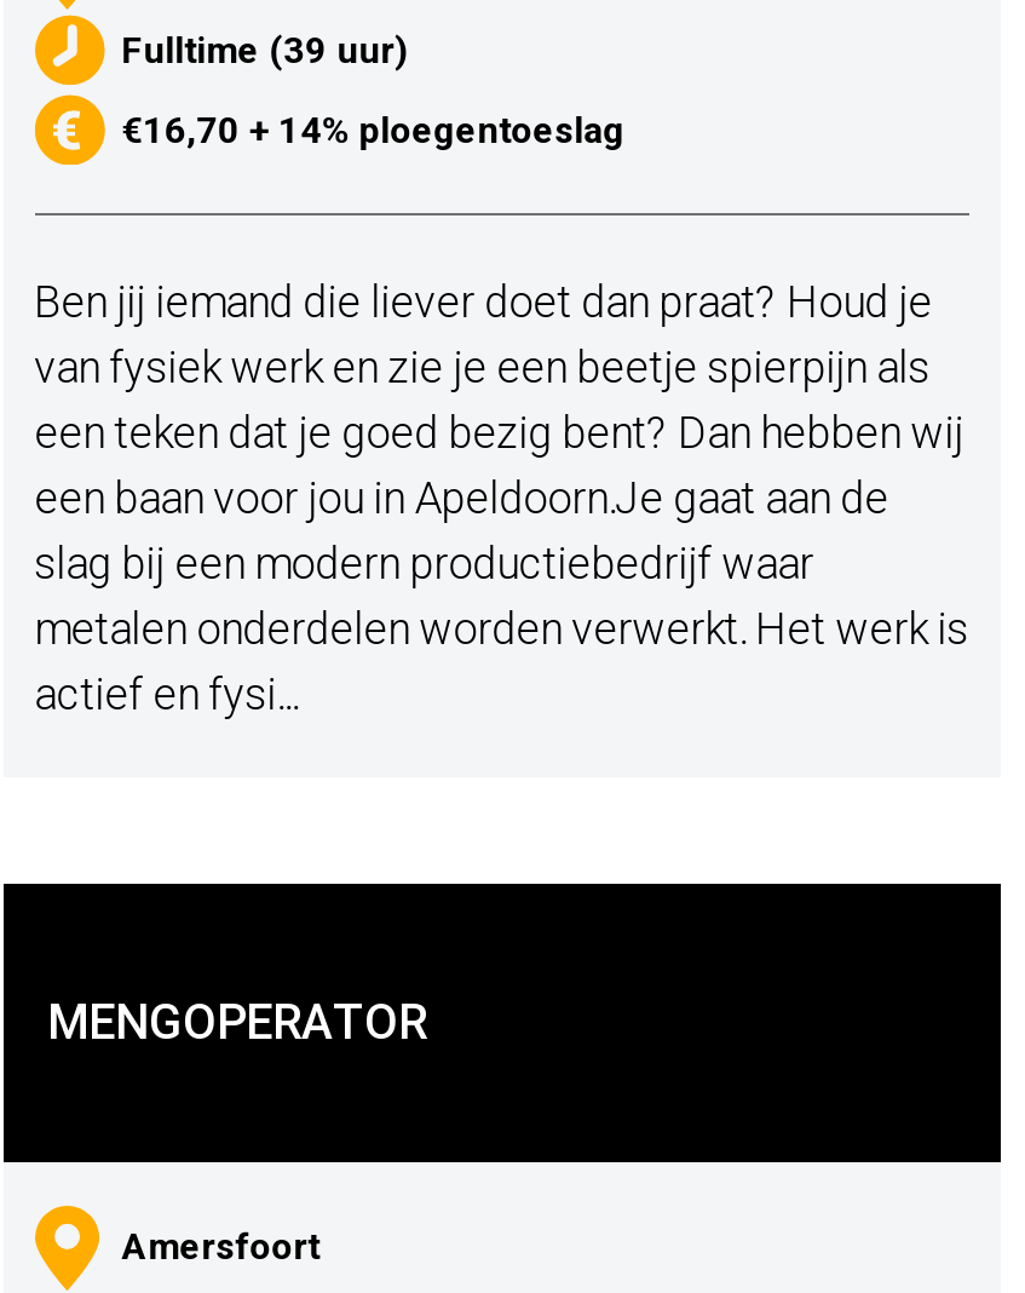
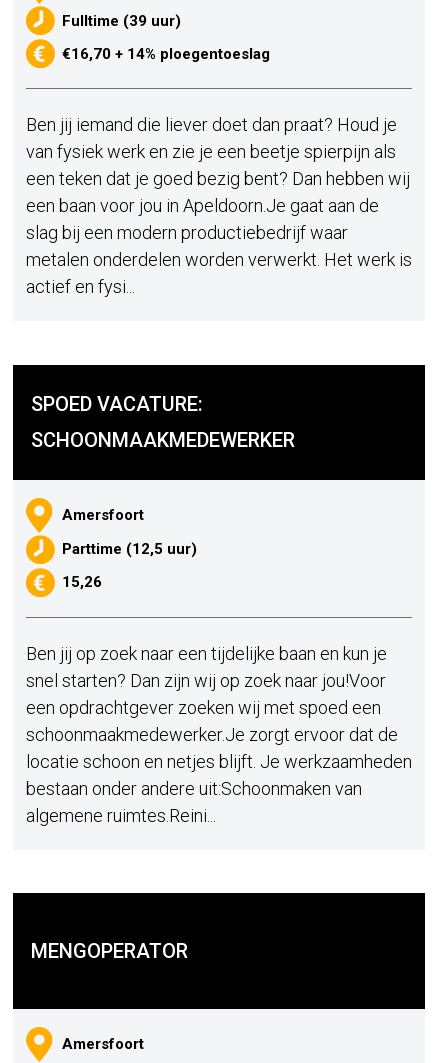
+ SPOED VACATURE:
+ SCHOONMAAKMEDEWERKER
+ Amersfoort
+ Parttime (12,5 uur)
+ 15,26
+ Ben jij op zoek naar een tijdelijke baan en kun je
+ snel starten? Dan zijn wij op zoek naar jou!Voor
+ een opdrachtgever zoeken wij met spoed een
+ schoonmaakmedewerker.Je zorgt ervoor dat de
+ locatie schoon en netjes blijft. Je werkzaamheden
+ bestaan onder andere uit:Schoonmaken van
+ algemene ruimtes.Reini...
